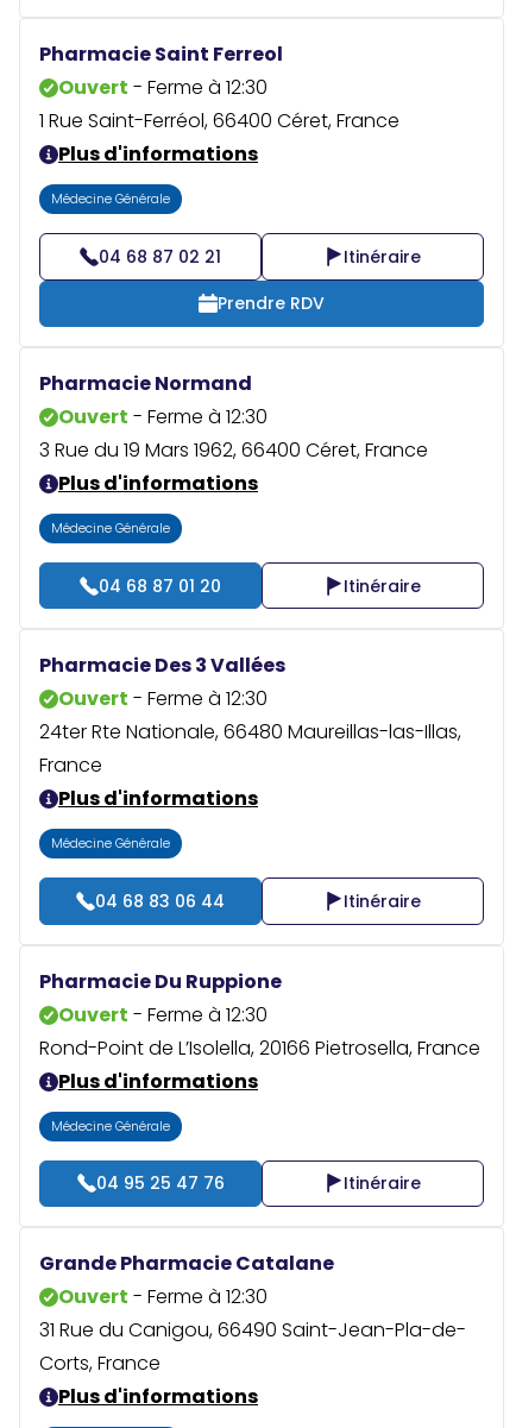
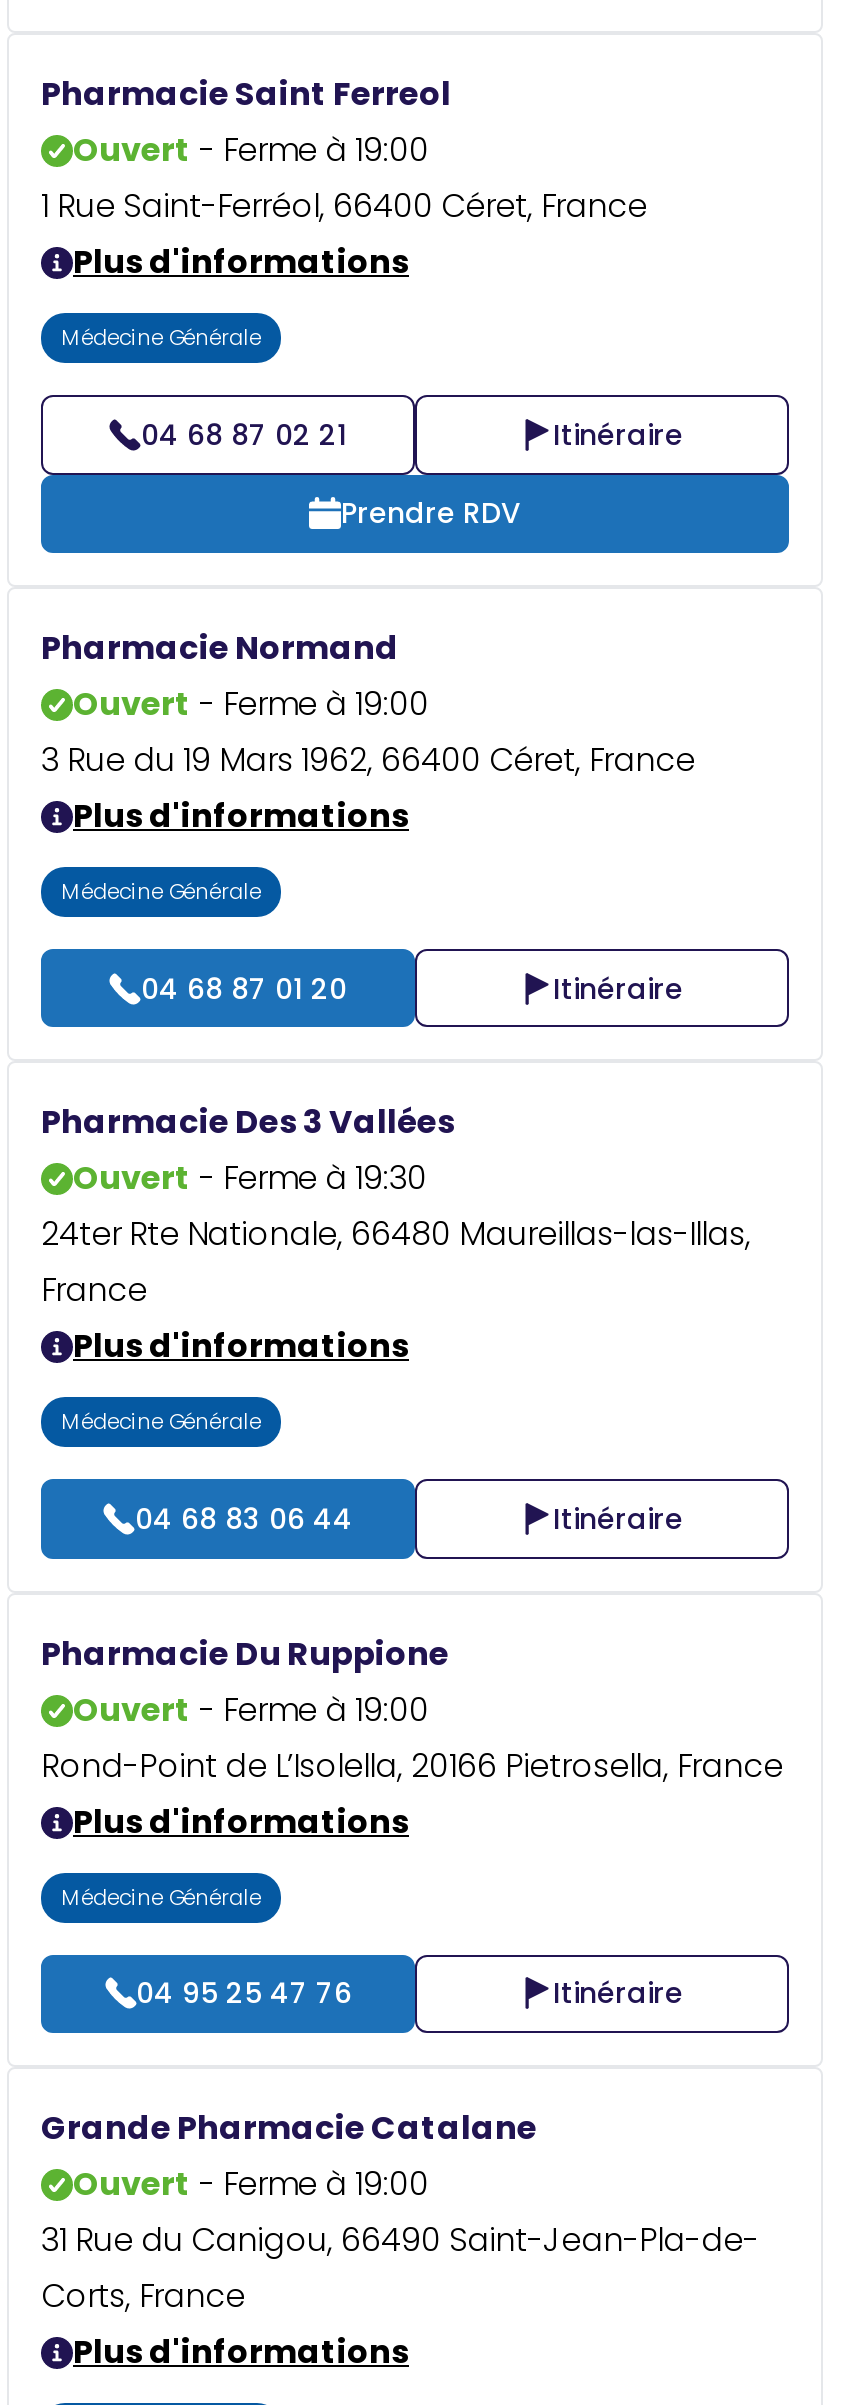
- Ouvert - Ferme à 12:30
+ Ouvert - Ferme à 19:00

- Ouvert - Ferme à 12:30
+ Ouvert - Ferme à 19:00

- Ouvert - Ferme à 12:30
+ Ouvert - Ferme à 19:30

- Ouvert - Ferme à 12:30
+ Ouvert - Ferme à 19:00

- Ouvert - Ferme à 12:30
+ Ouvert - Ferme à 19:00
